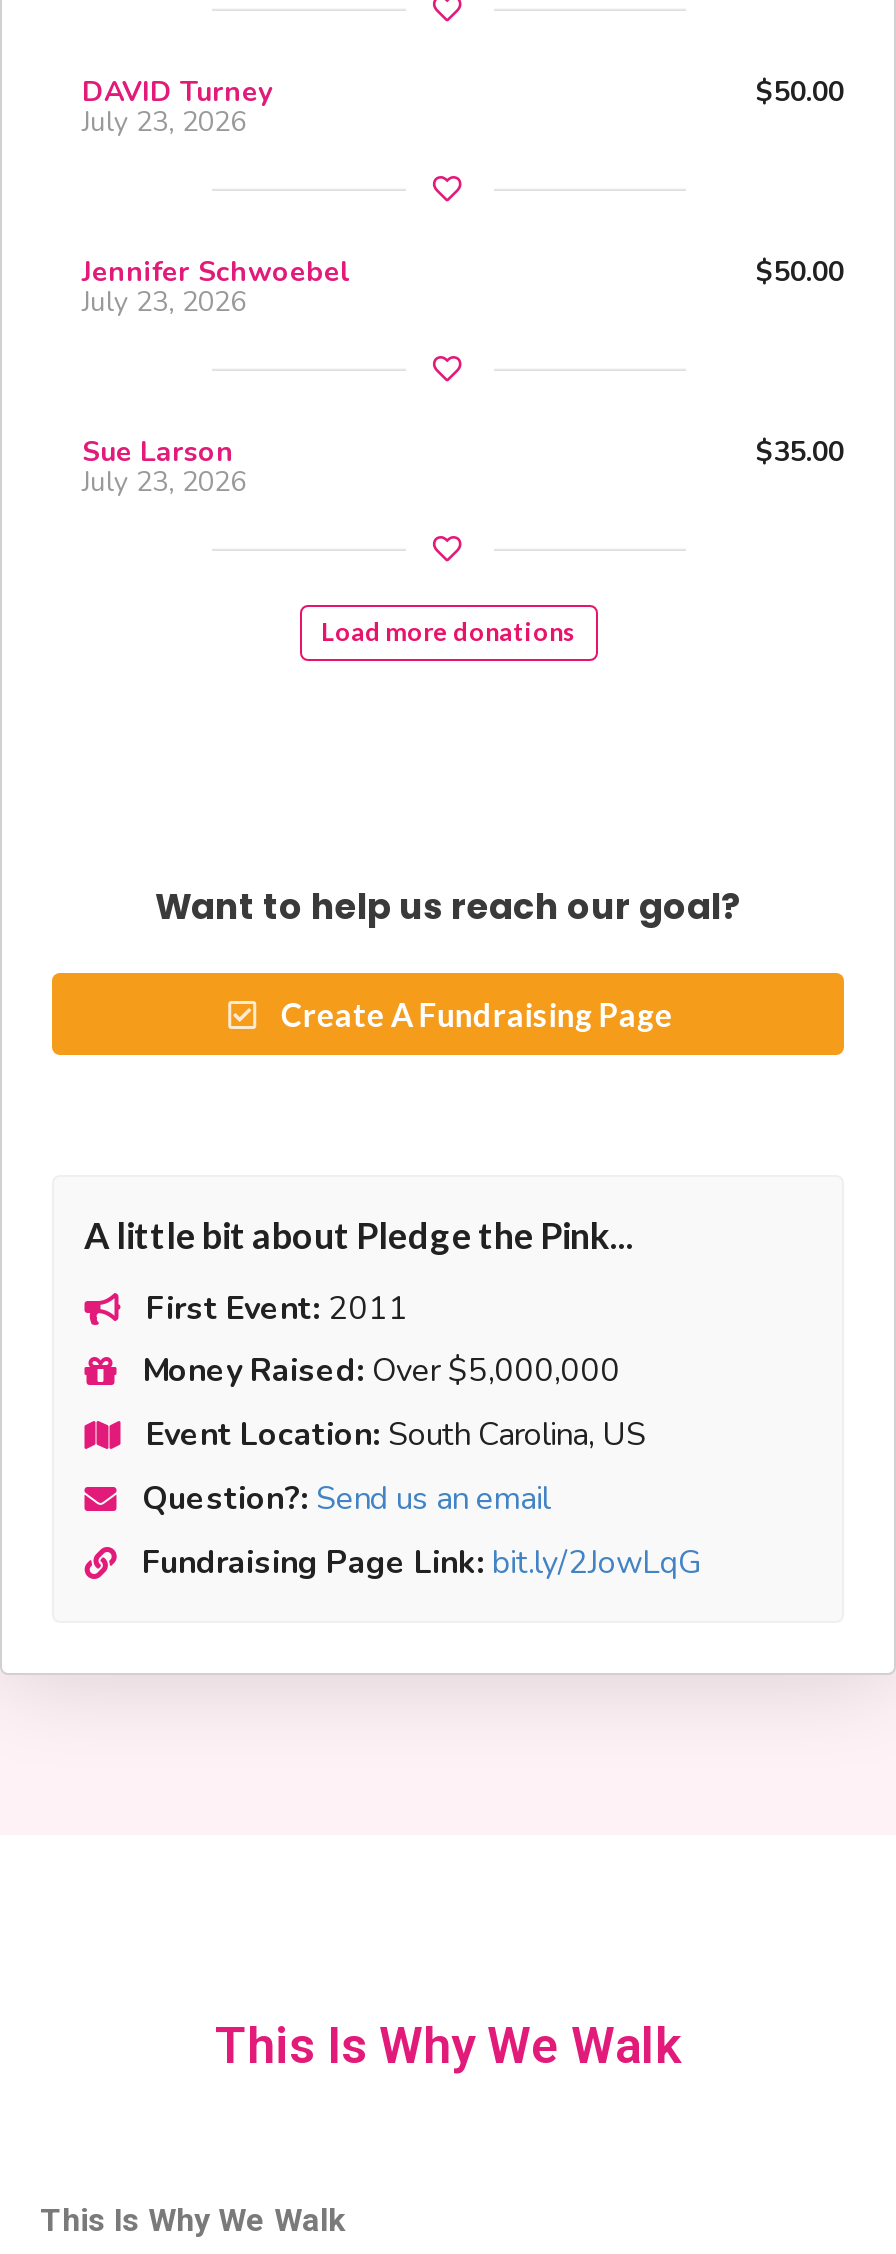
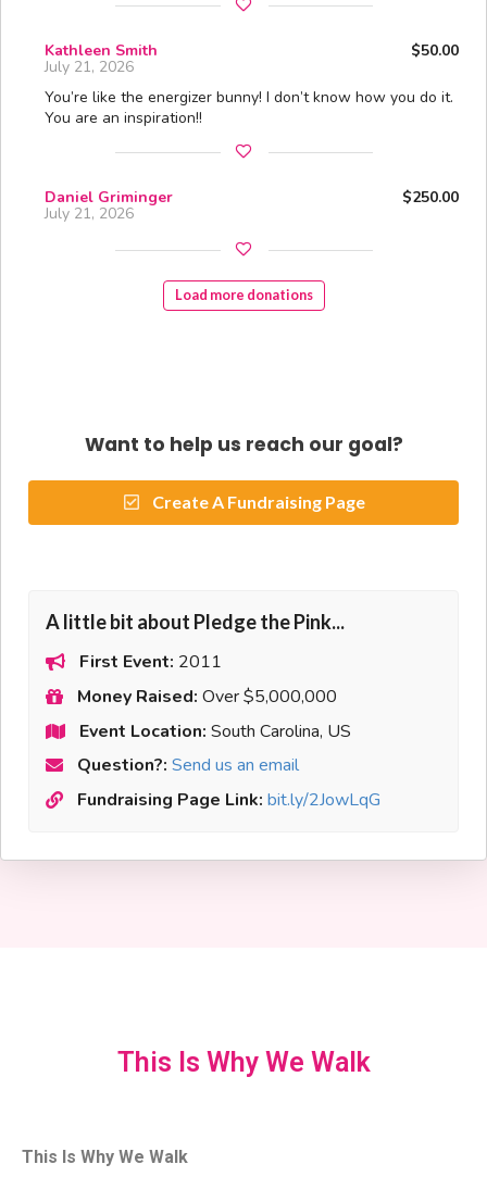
- DAVID Turney
+ Kathleen Smith

- July 23, 2026
+ July 21, 2026

- Jennifer Schwoebel
- $50.00
- July 23, 2026
+ You’re like the energizer bunny! I don’t know how you do it.
+ You are an inspiration!!

- Sue Larson
- $35.00
- July 23, 2026
+ Daniel Griminger
+ $250.00
+ July 21, 2026
